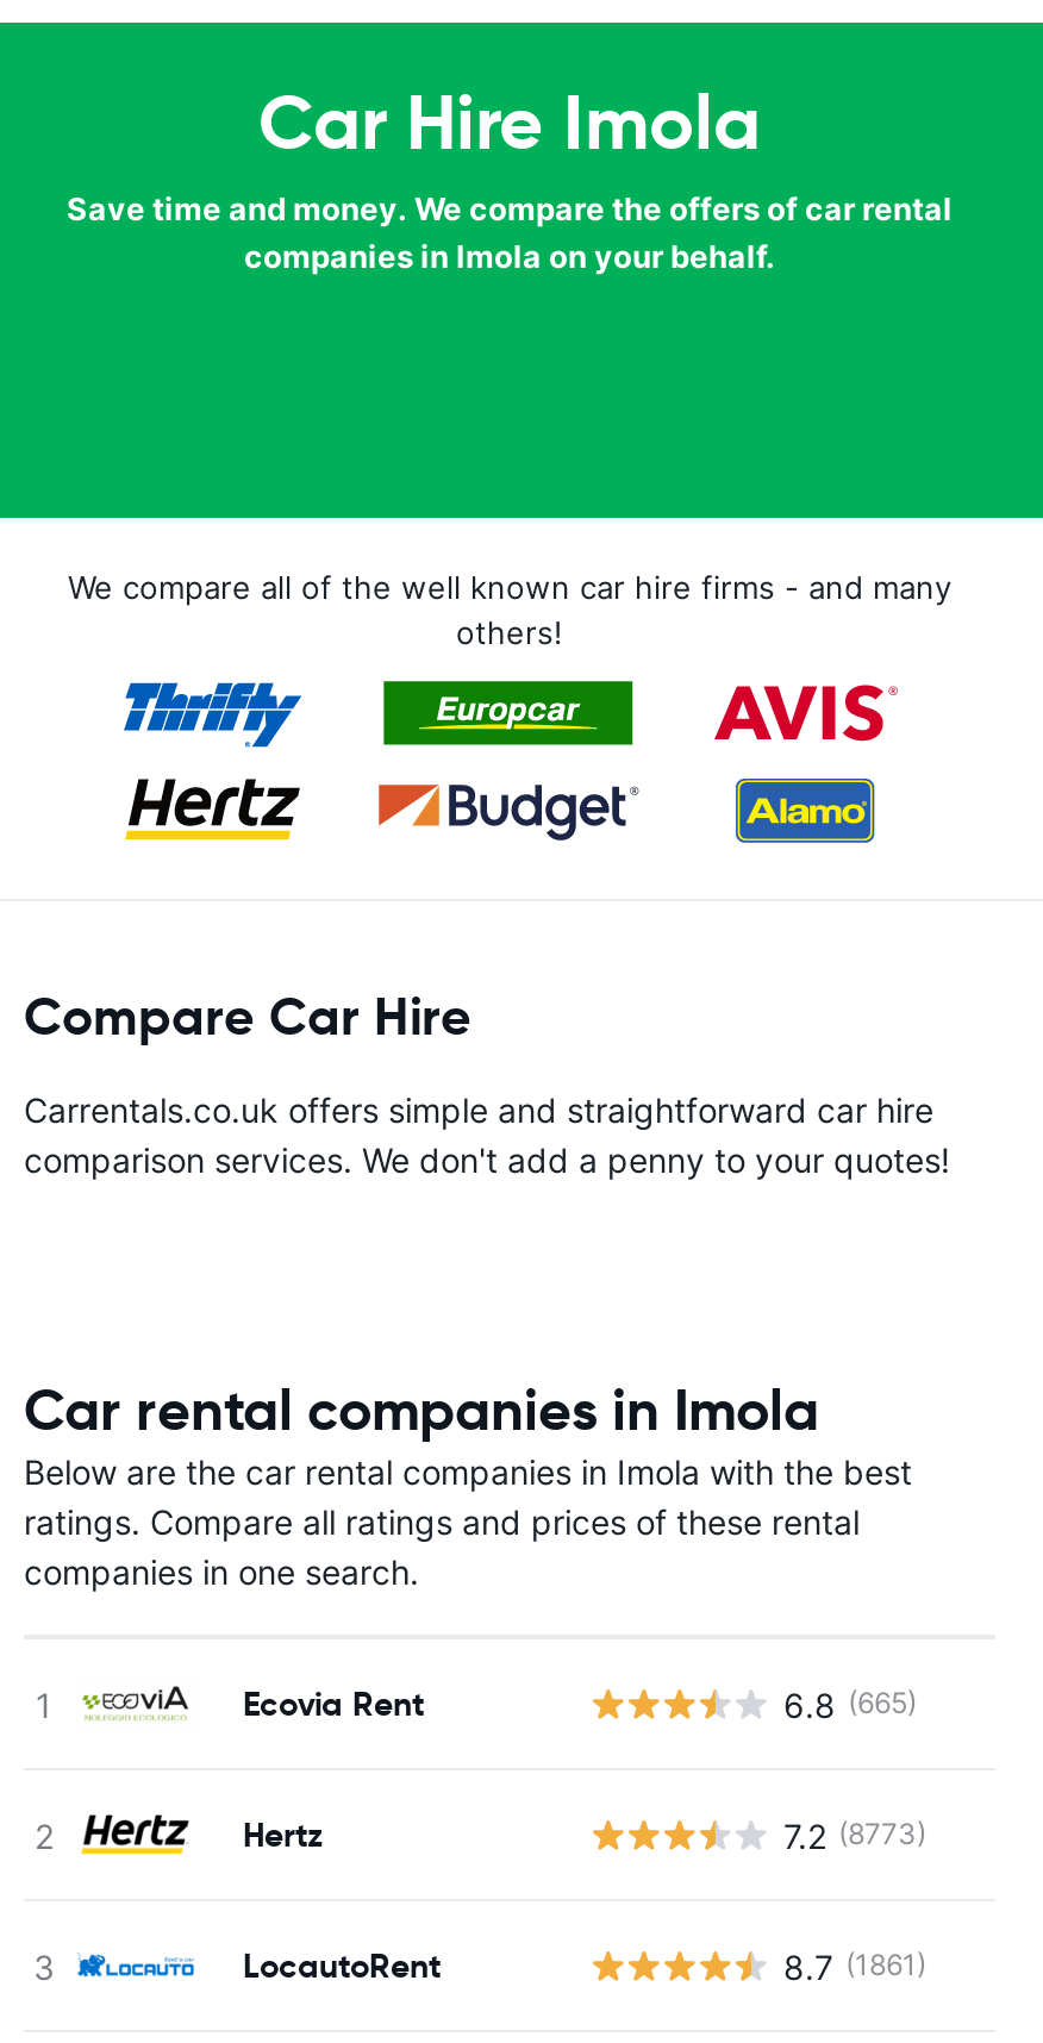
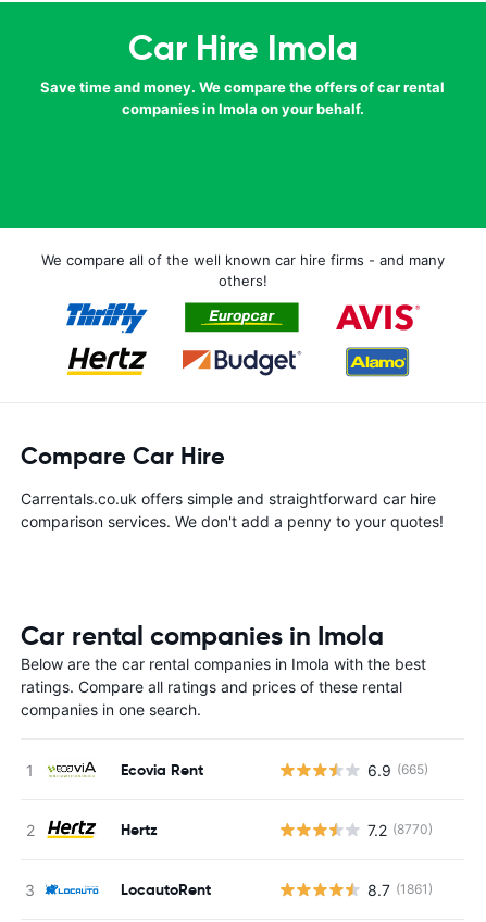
- 6.8 (665)
+ 6.9 (665)

- 7.2 (8773)
+ 7.2 (8770)
